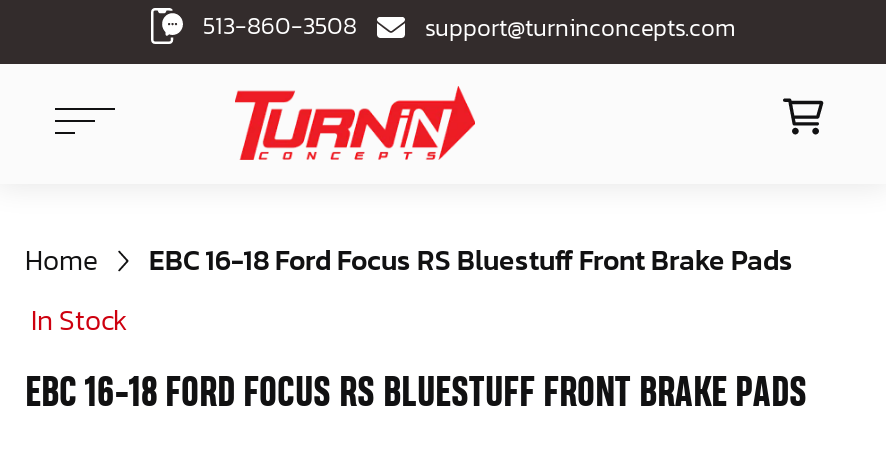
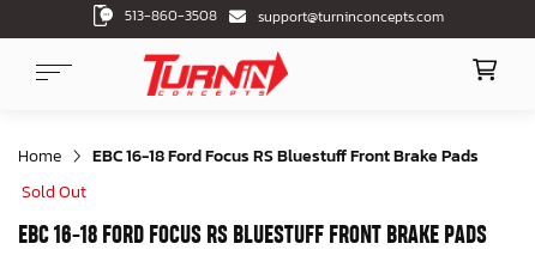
- In Stock
+ Sold Out
